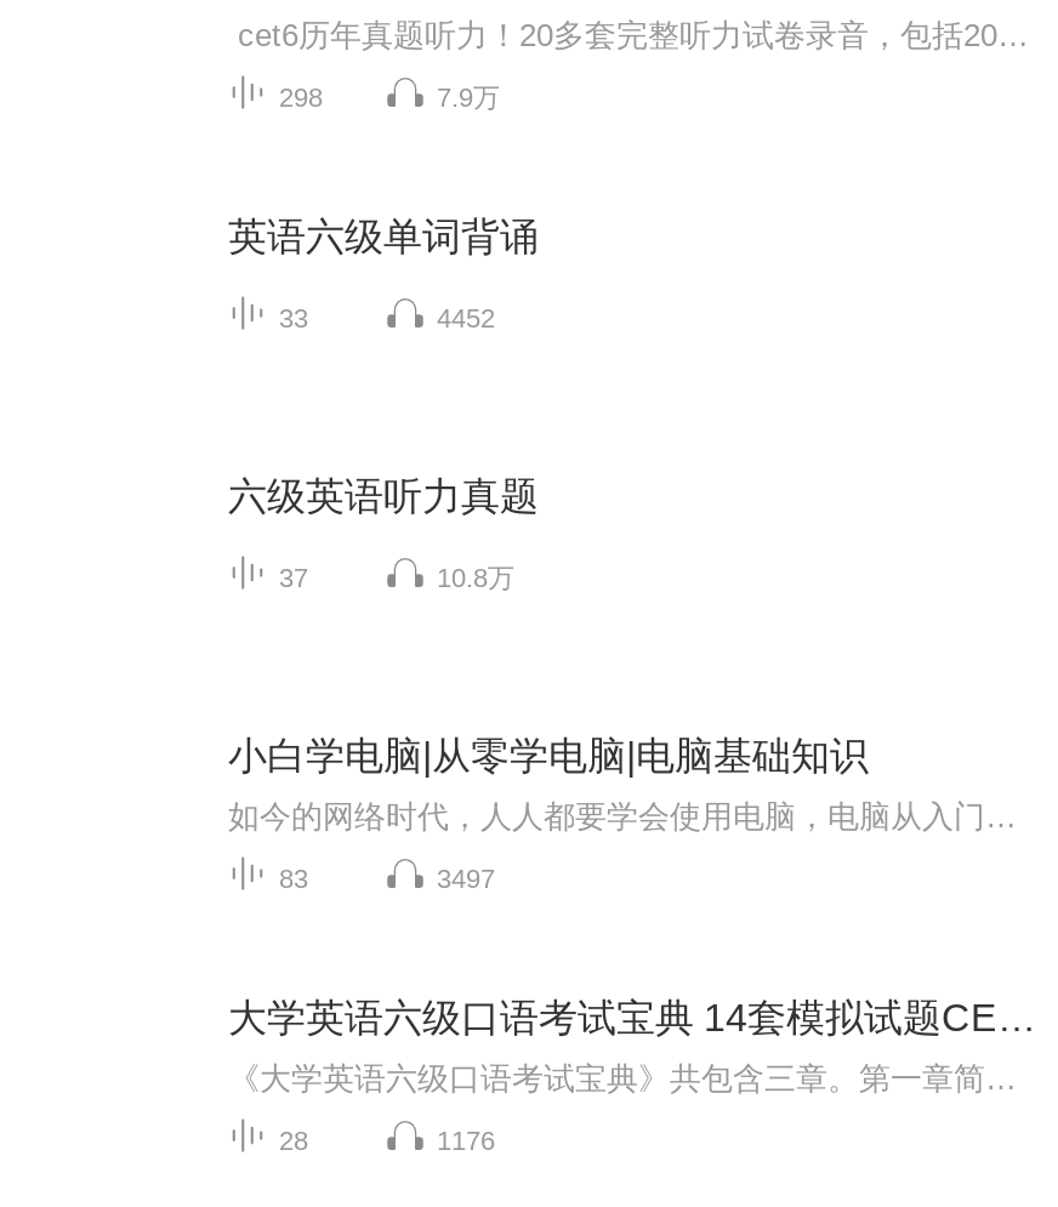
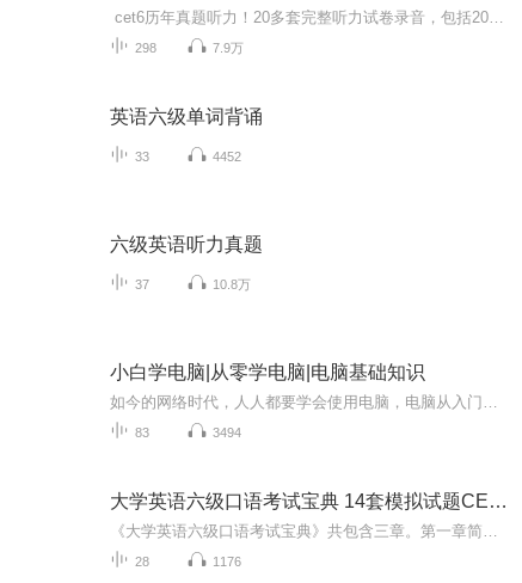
- 3497
+ 3494
